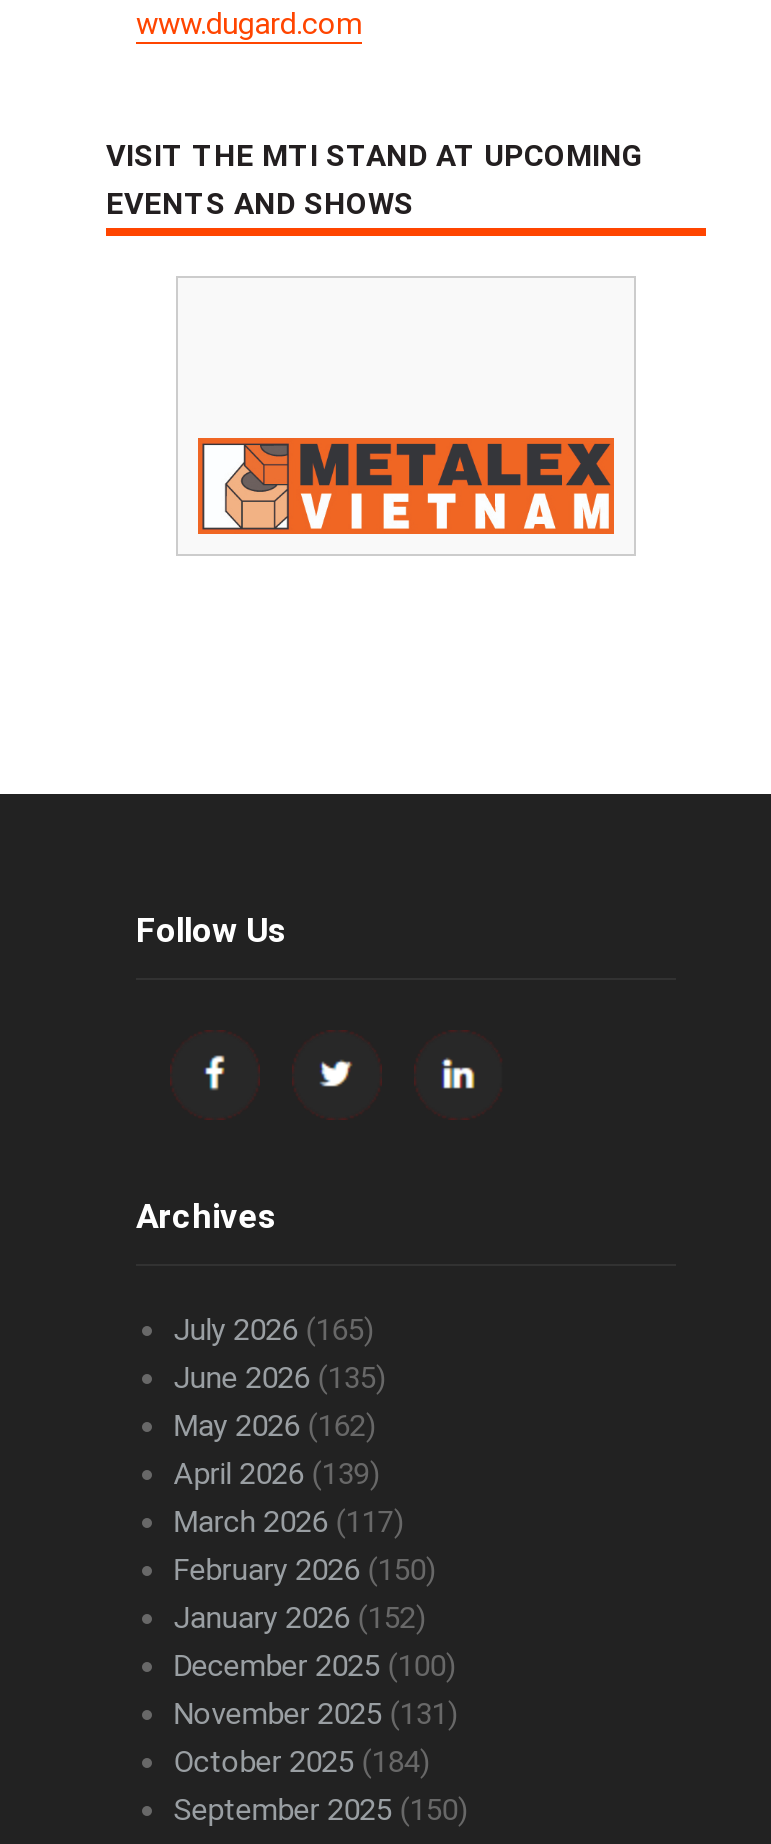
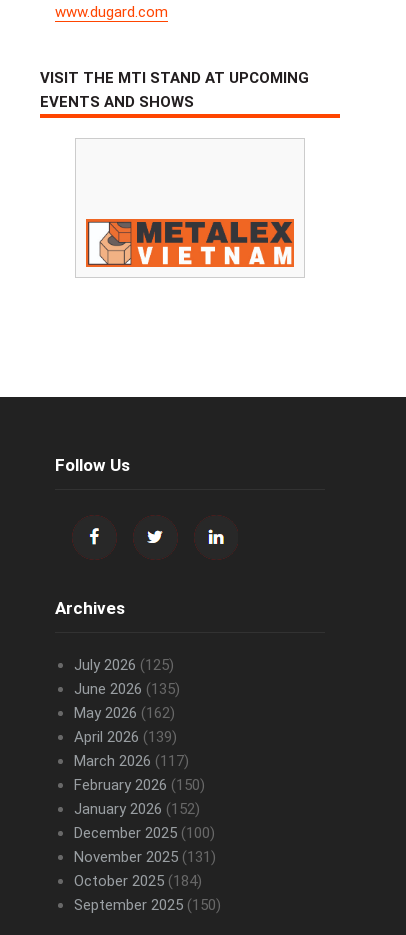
- July 2026 (165)
+ July 2026 (125)
